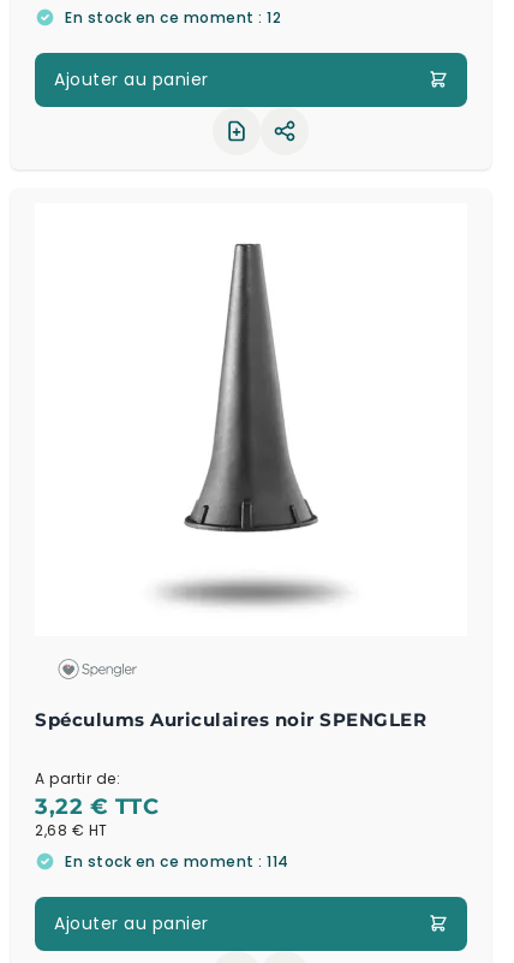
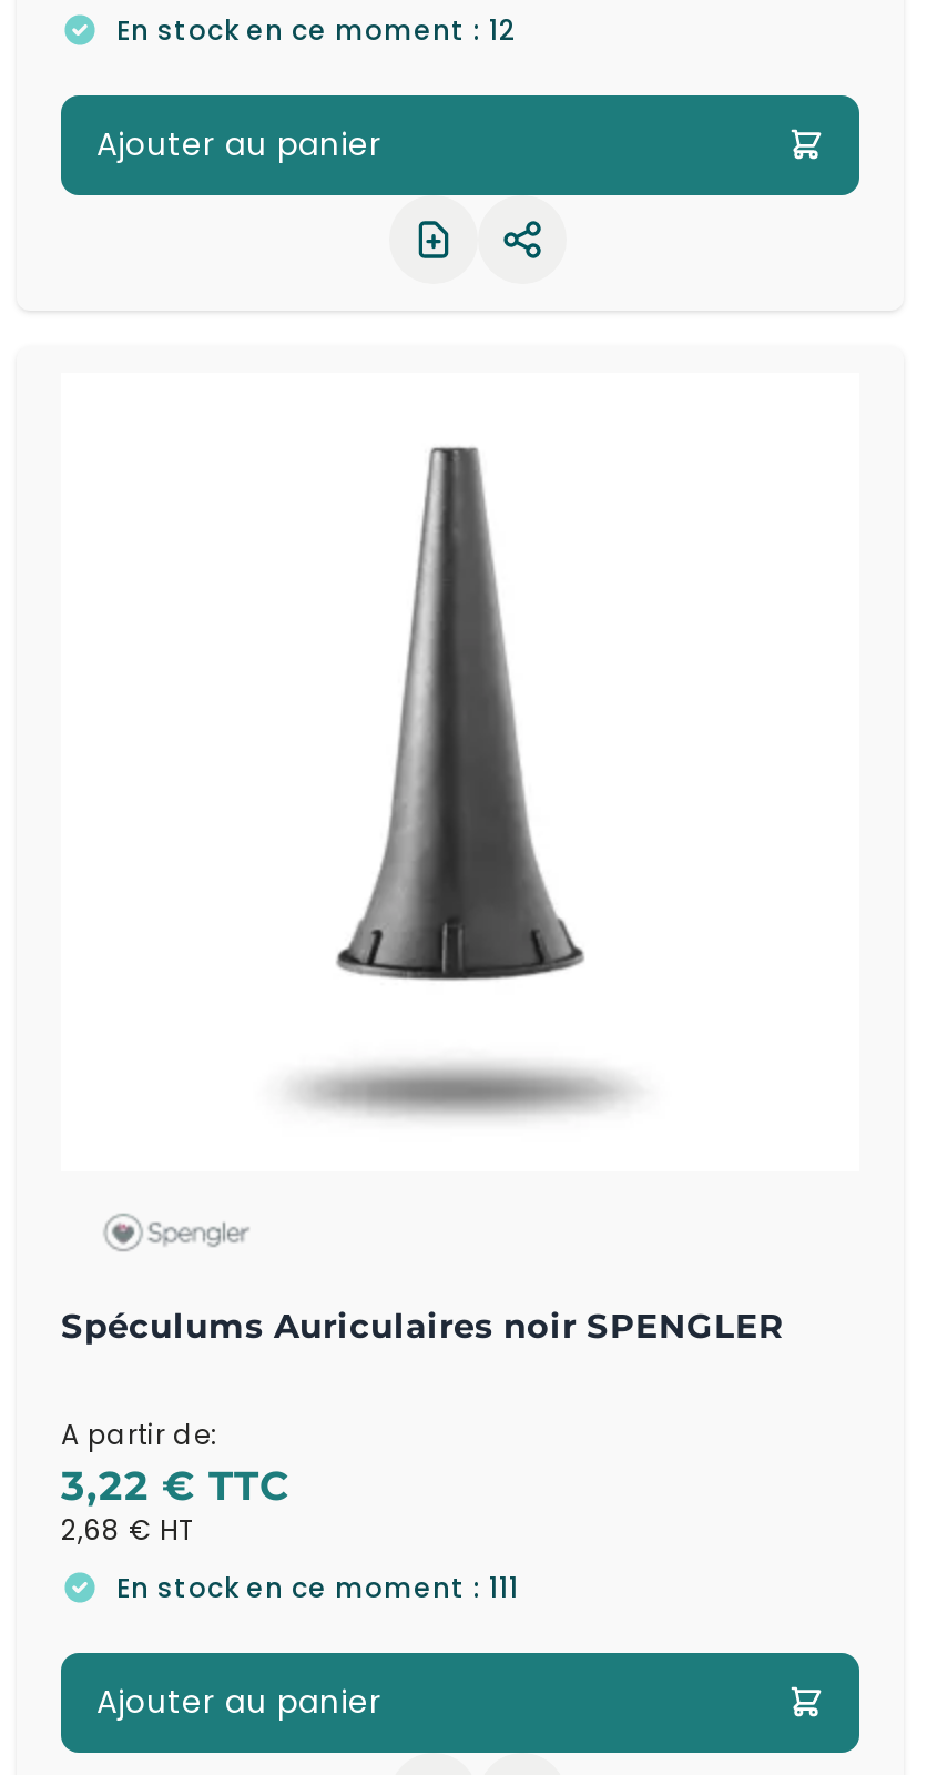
- En stock en ce moment : 114
+ En stock en ce moment : 111
